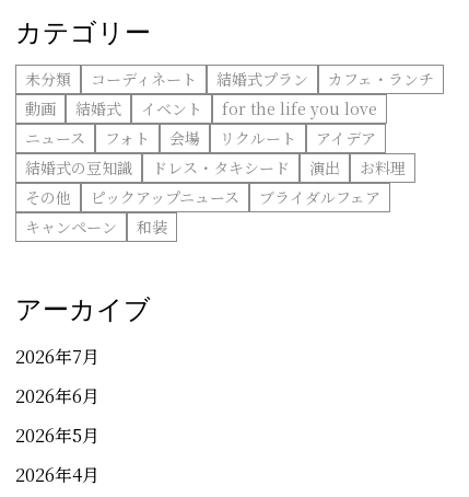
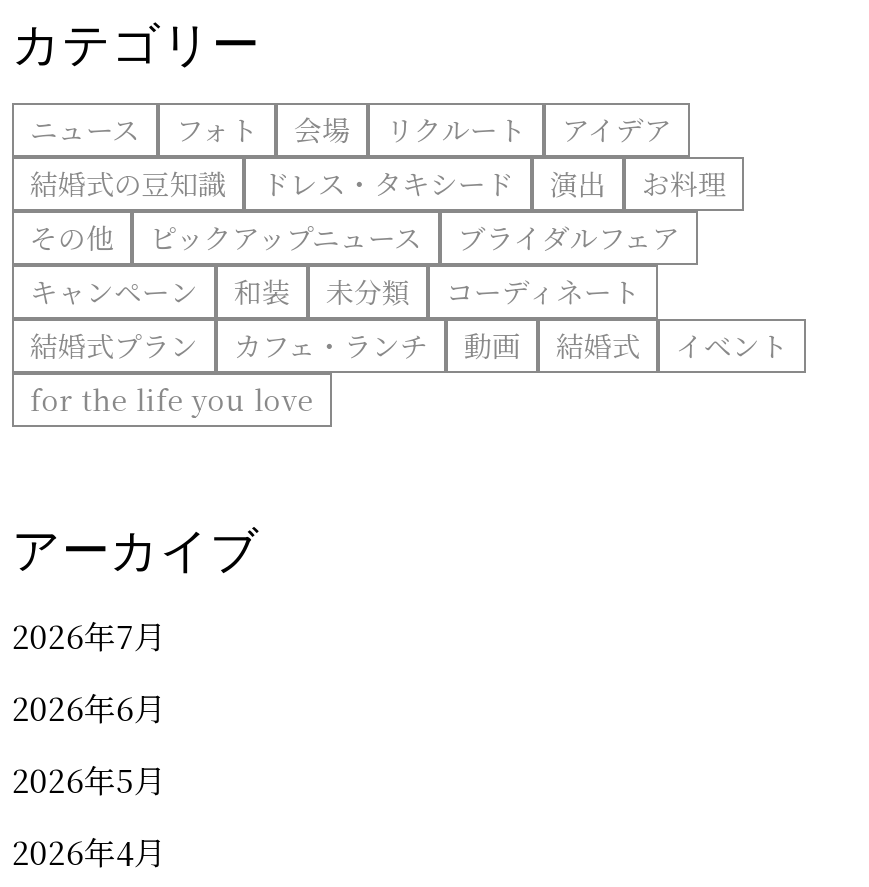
moved down: 未分類 | コーディネート | 結婚式プラン | カフェ・ランチ | 動画 | 結婚式 | イベント | for the life you love

moved up: ニュース | フォト | 会場 | ... | キャンペーン | 和装
